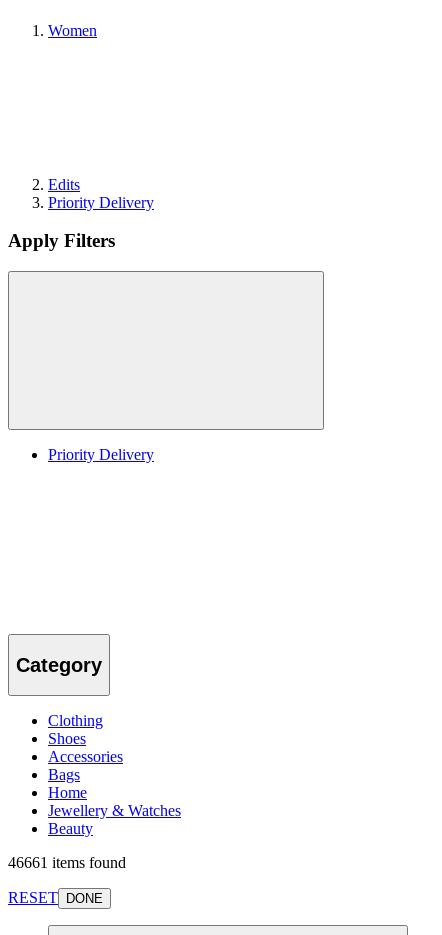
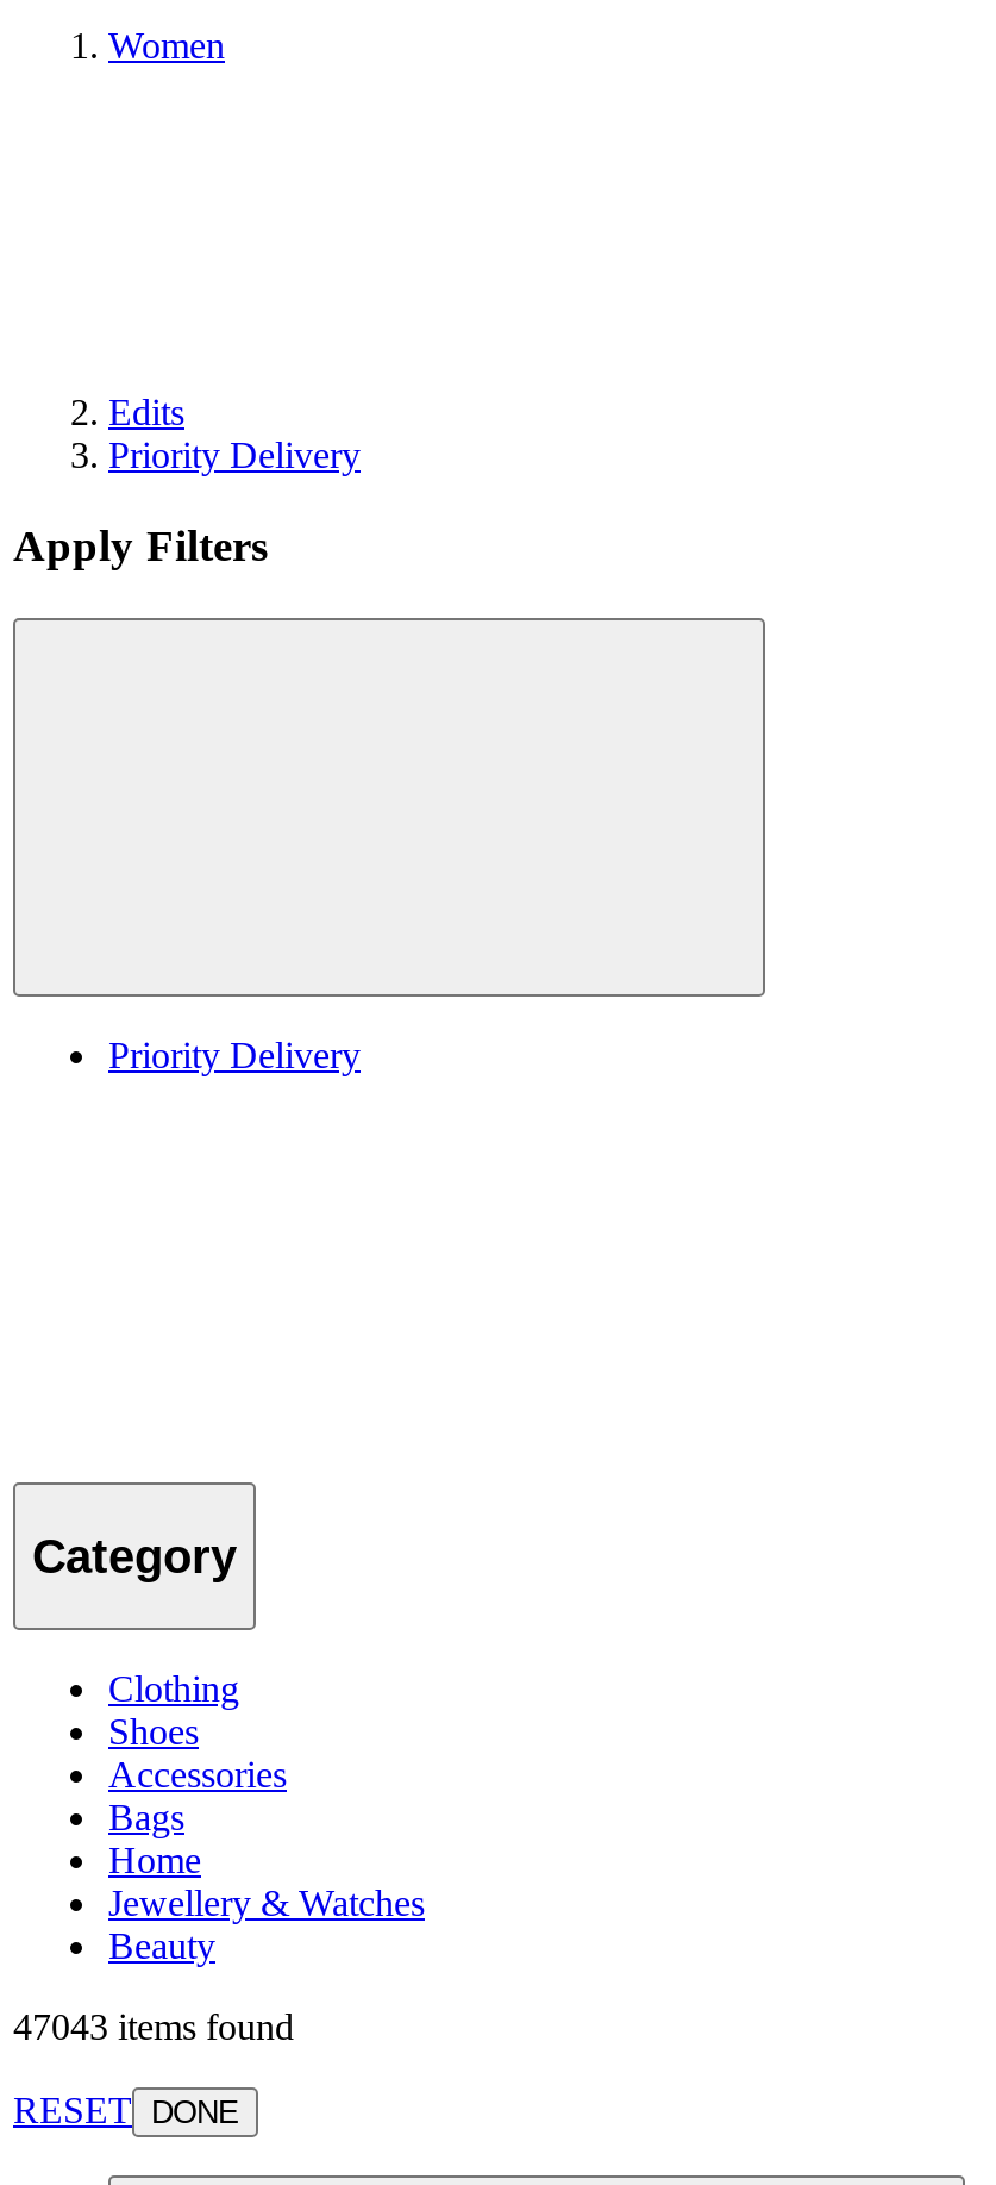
- 46661 items found
+ 47043 items found
